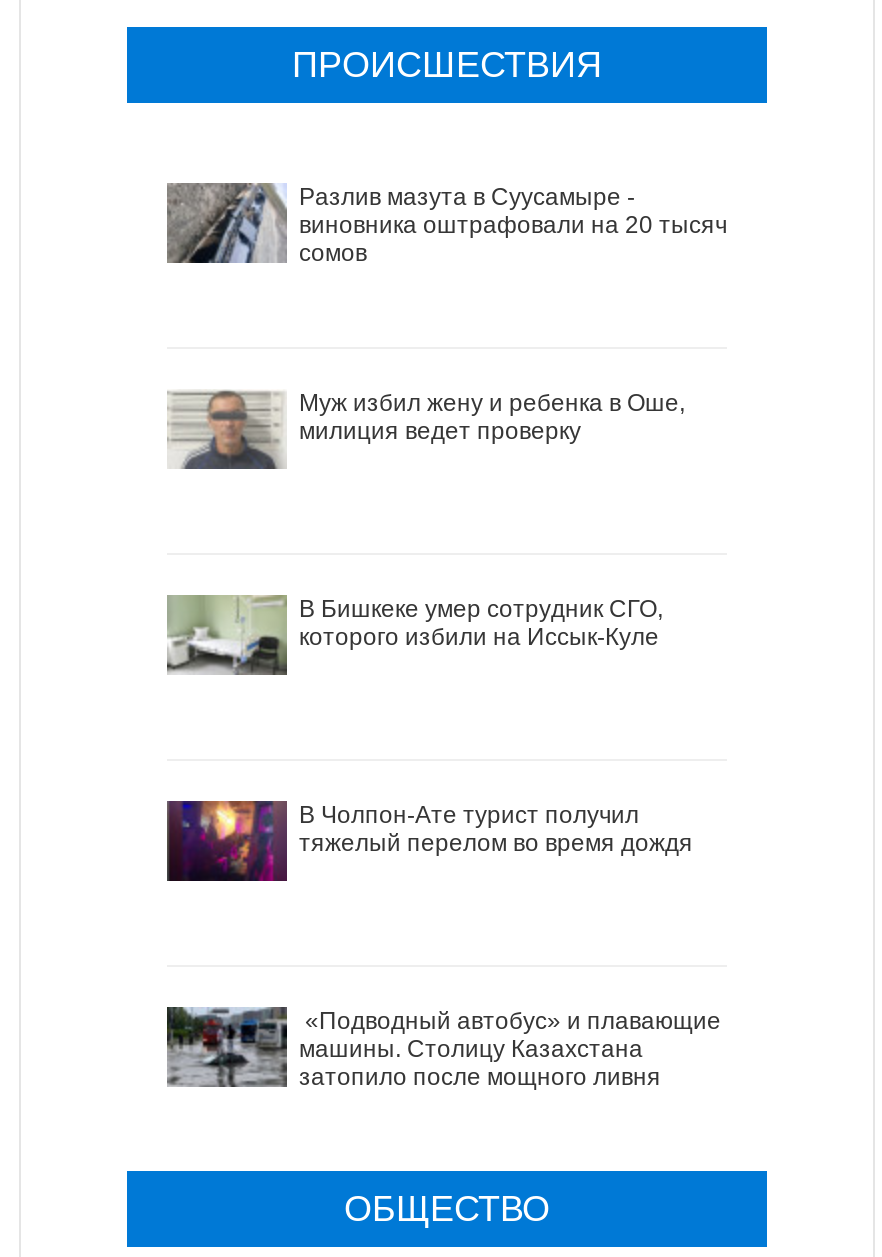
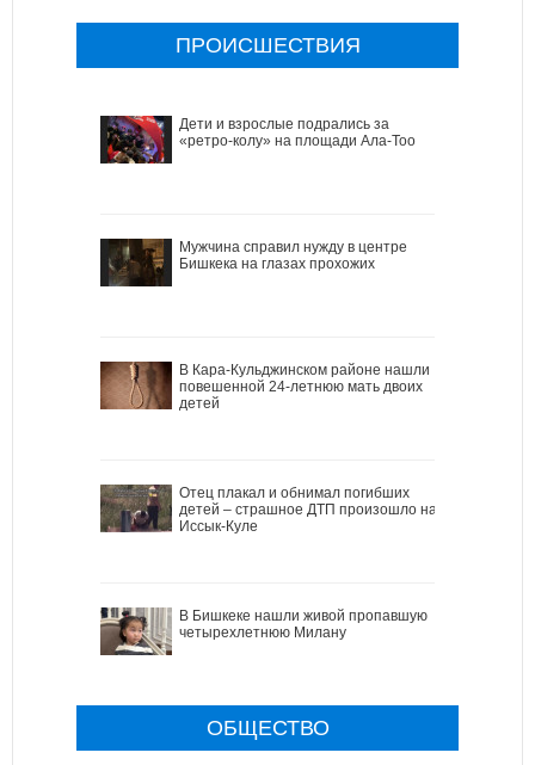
- [image]
- Разлив мазута в Суусамыре -
- виновника оштрафовали на 20 тысяч
- сомов
+ [image]
+ Дети и взрослые подрались за
+ «ретро-колу» на площади Ала-Тоо

- [image]
- Муж избил жену и ребенка в Оше,
- милиция ведет проверку
+ [image]
+ Мужчина справил нужду в центре
+ Бишкека на глазах прохожих

- [image]
- В Бишкеке умер сотрудник СГО,
- которого избили на Иссык-Куле
+ [image]
+ В Кара-Кульджинском районе нашли
+ повешенной 24-летнюю мать двоих
+ детей

- [image]
- В Чолпон-Ате турист получил
- тяжелый перелом во время дождя
+ [image]
+ Отец плакал и обнимал погибших
+ детей – страшное ДТП произошло на
+ Иссык-Куле

- [image]
- «Подводный автобус» и плавающие
- машины. Столицу Казахстана
- затопило после мощного ливня
+ [image]
+ В Бишкеке нашли живой пропавшую
+ четырехлетнюю Милану
